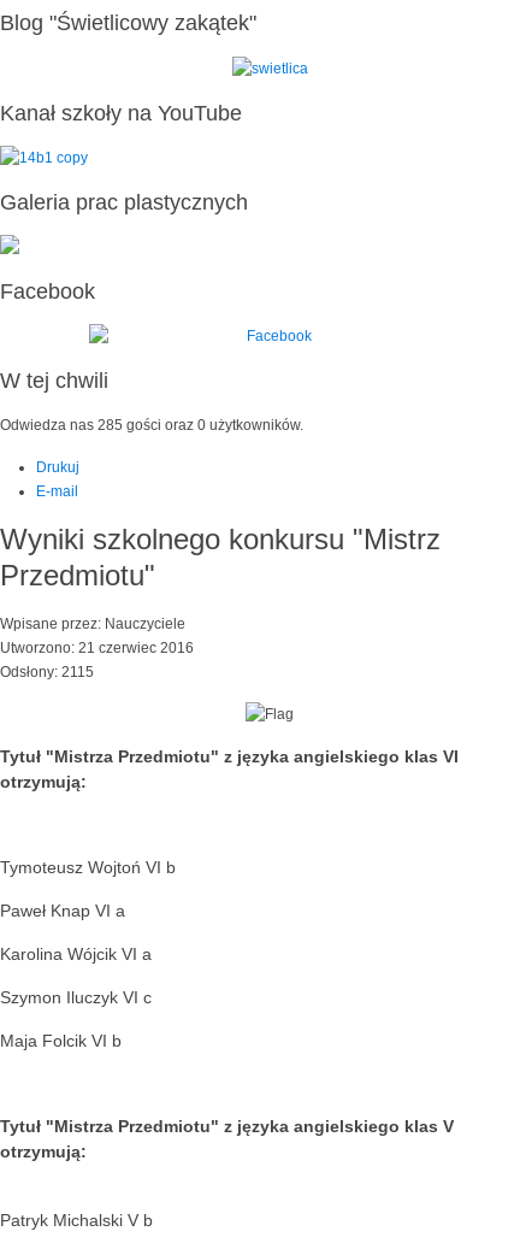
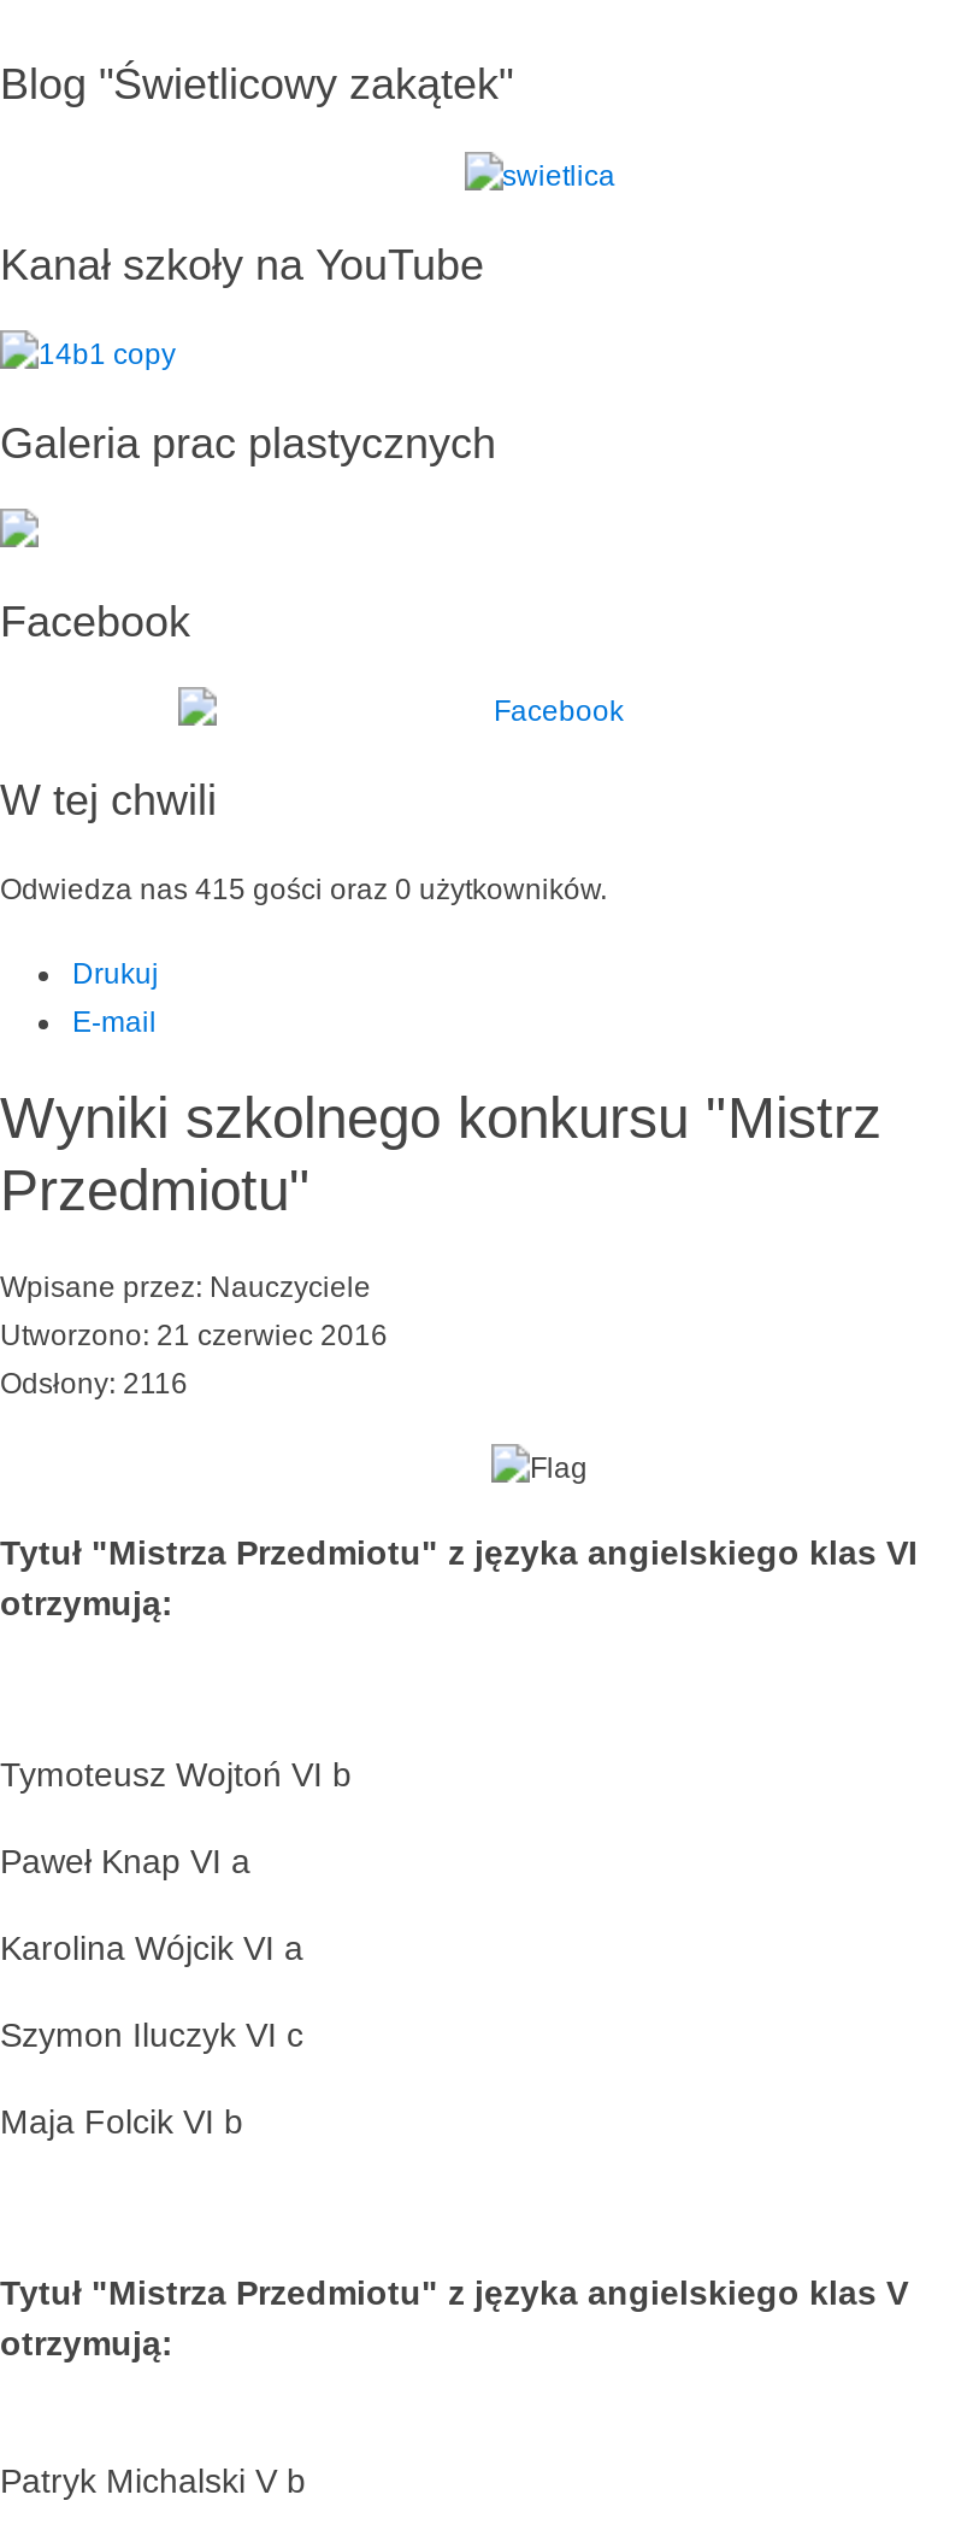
- Odwiedza nas 285 gości oraz 0 użytkowników.
+ Odwiedza nas 415 gości oraz 0 użytkowników.

- Odsłony: 2115
+ Odsłony: 2116
